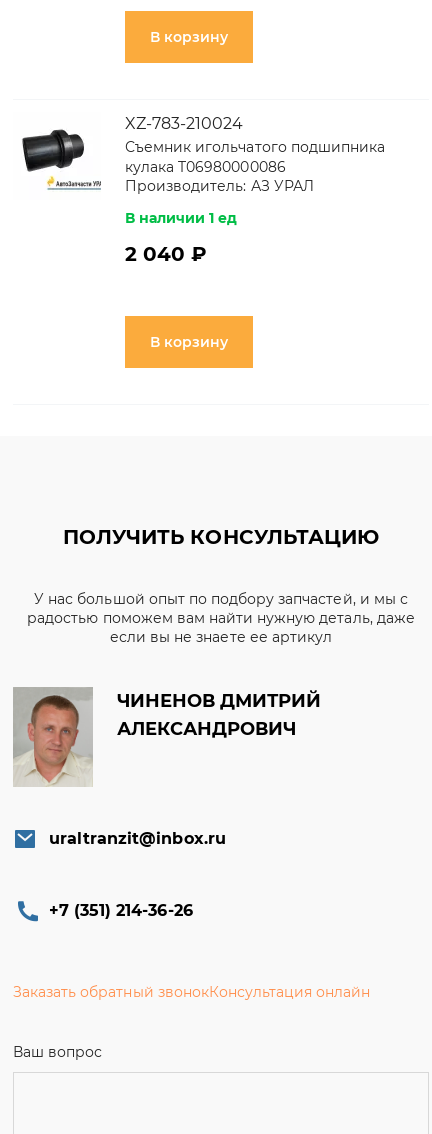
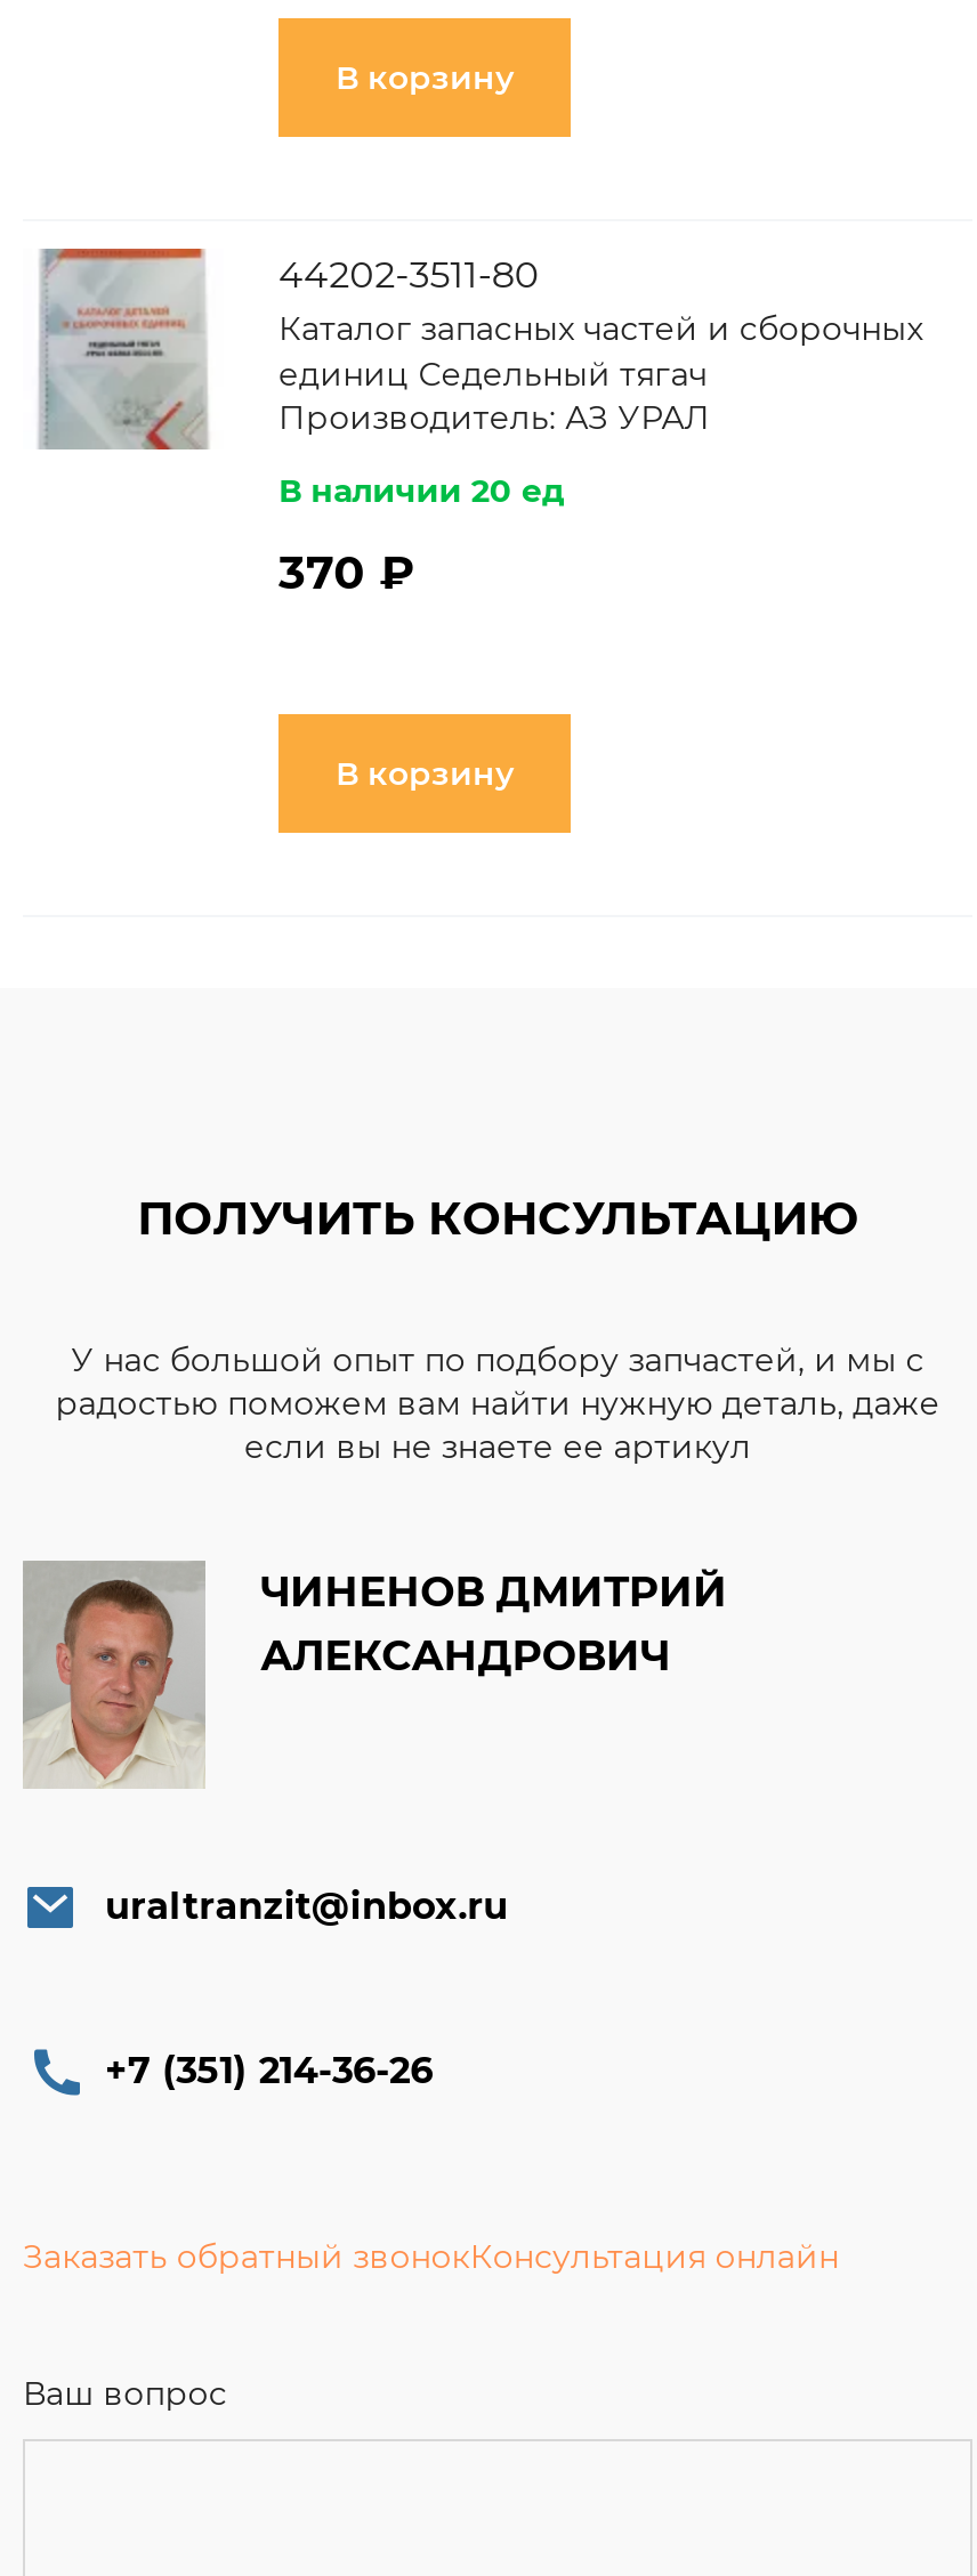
- [image]
- XZ-783-210024
- Съемник игольчатого подшипника
- кулака T06980000086
+ [image]
+ 44202-3511-80
+ Каталог запасных частей и сборочных
+ единиц Седельный тягач

- В наличии 1 ед
+ В наличии 20 ед

- 2 040 ₽
+ 370 ₽
